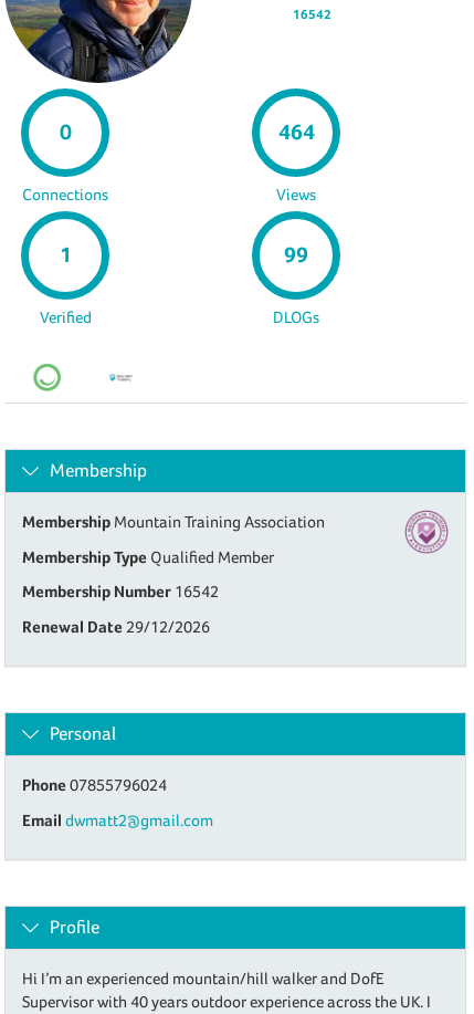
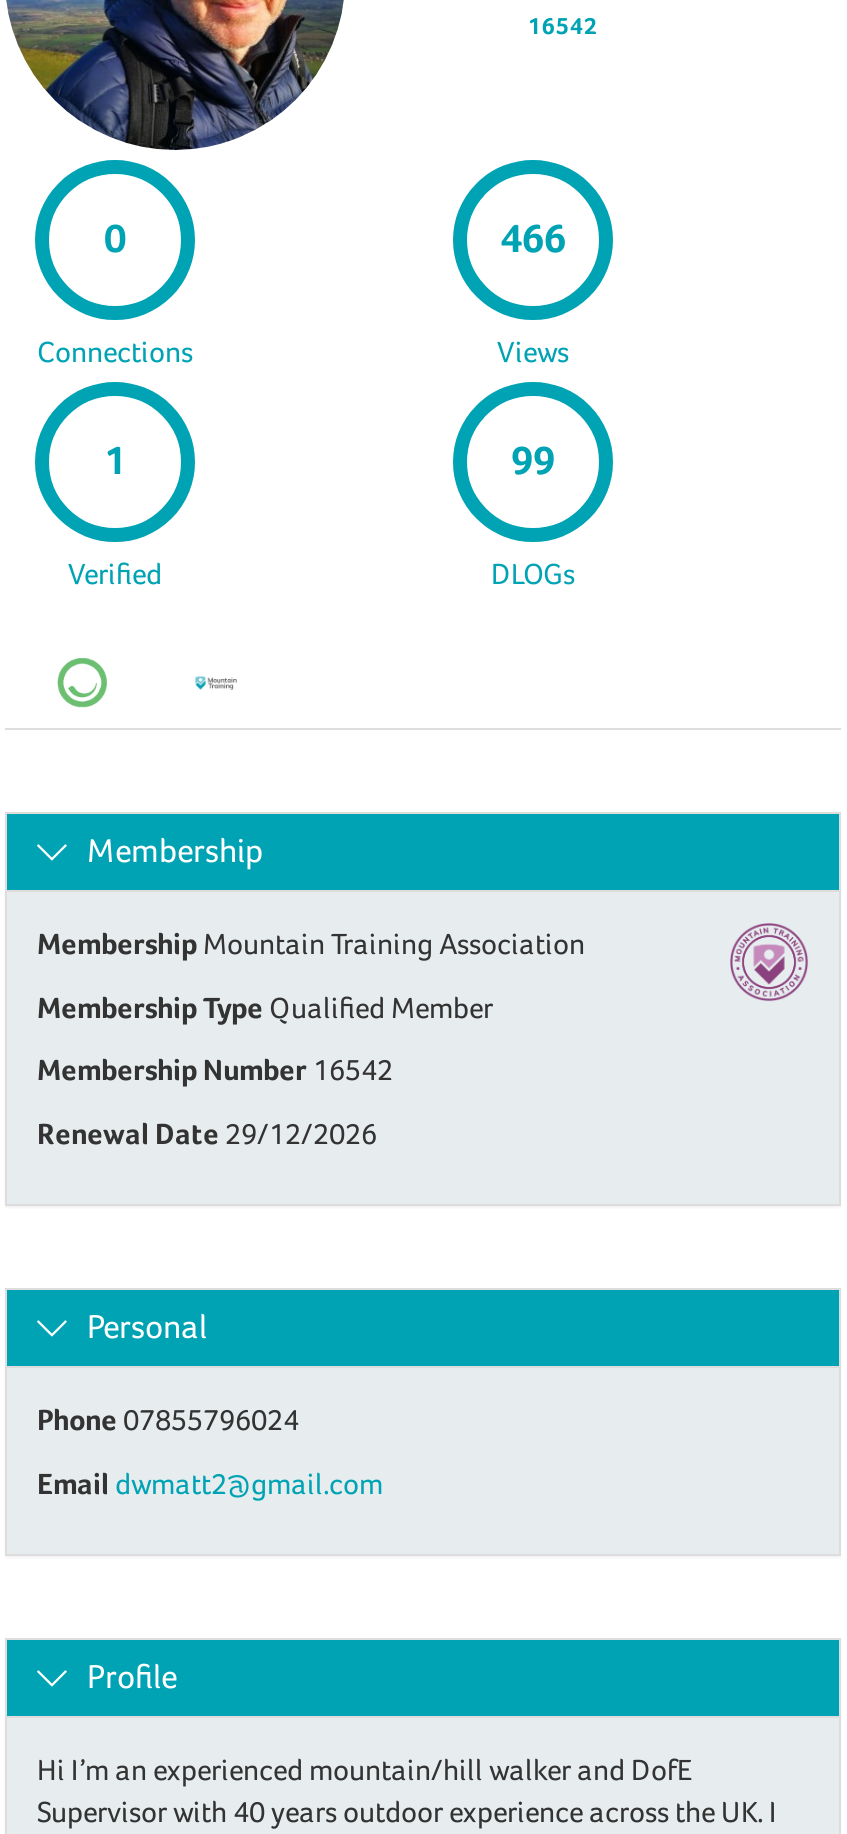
- 464
+ 466
